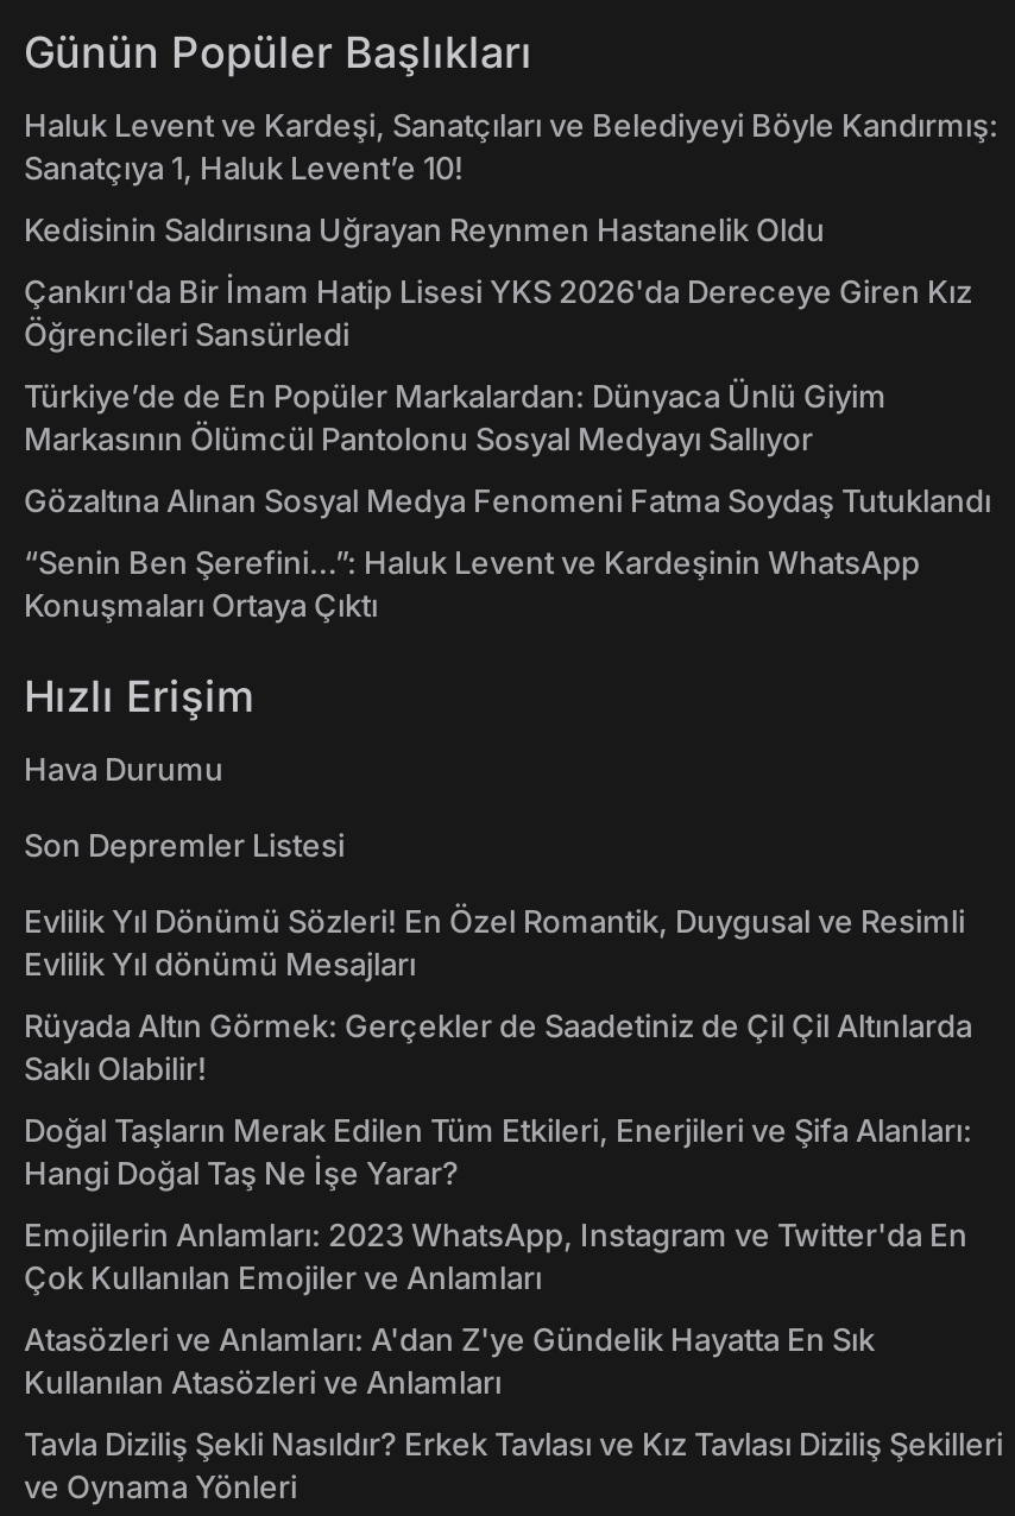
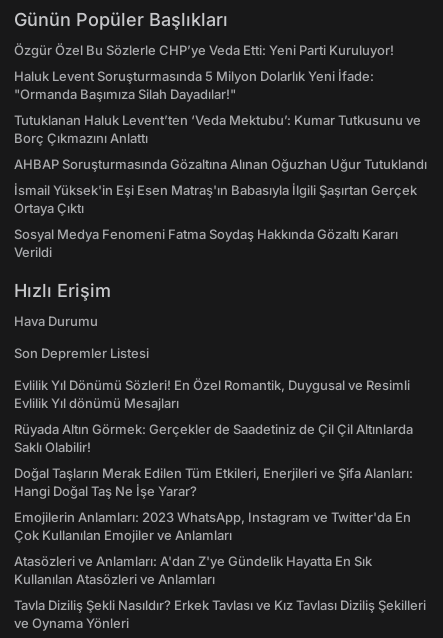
- Haluk Levent ve Kardeşi, Sanatçıları ve Belediyeyi Böyle Kandırmış:
- Sanatçıya 1, Haluk Levent’e 10!
+ Özgür Özel Bu Sözlerle CHP’ye Veda Etti: Yeni Parti Kuruluyor!

- Kedisinin Saldırısına Uğrayan Reynmen Hastanelik Oldu
+ Haluk Levent Soruşturmasında 5 Milyon Dolarlık Yeni İfade:
+ "Ormanda Başımıza Silah Dayadılar!"

- Çankırı'da Bir İmam Hatip Lisesi YKS 2026'da Dereceye Giren Kız
- Öğrencileri Sansürledi
+ Tutuklanan Haluk Levent’ten ‘Veda Mektubu’: Kumar Tutkusunu ve
+ Borç Çıkmazını Anlattı

- Türkiye’de de En Popüler Markalardan: Dünyaca Ünlü Giyim
- Markasının Ölümcül Pantolonu Sosyal Medyayı Sallıyor
+ AHBAP Soruşturmasında Gözaltına Alınan Oğuzhan Uğur Tutuklandı

- Gözaltına Alınan Sosyal Medya Fenomeni Fatma Soydaş Tutuklandı
+ İsmail Yüksek'in Eşi Esen Matraş'ın Babasıyla İlgili Şaşırtan Gerçek
+ Ortaya Çıktı

- “Senin Ben Şerefini…”: Haluk Levent ve Kardeşinin WhatsApp
- Konuşmaları Ortaya Çıktı
+ Sosyal Medya Fenomeni Fatma Soydaş Hakkında Gözaltı Kararı
+ Verildi
